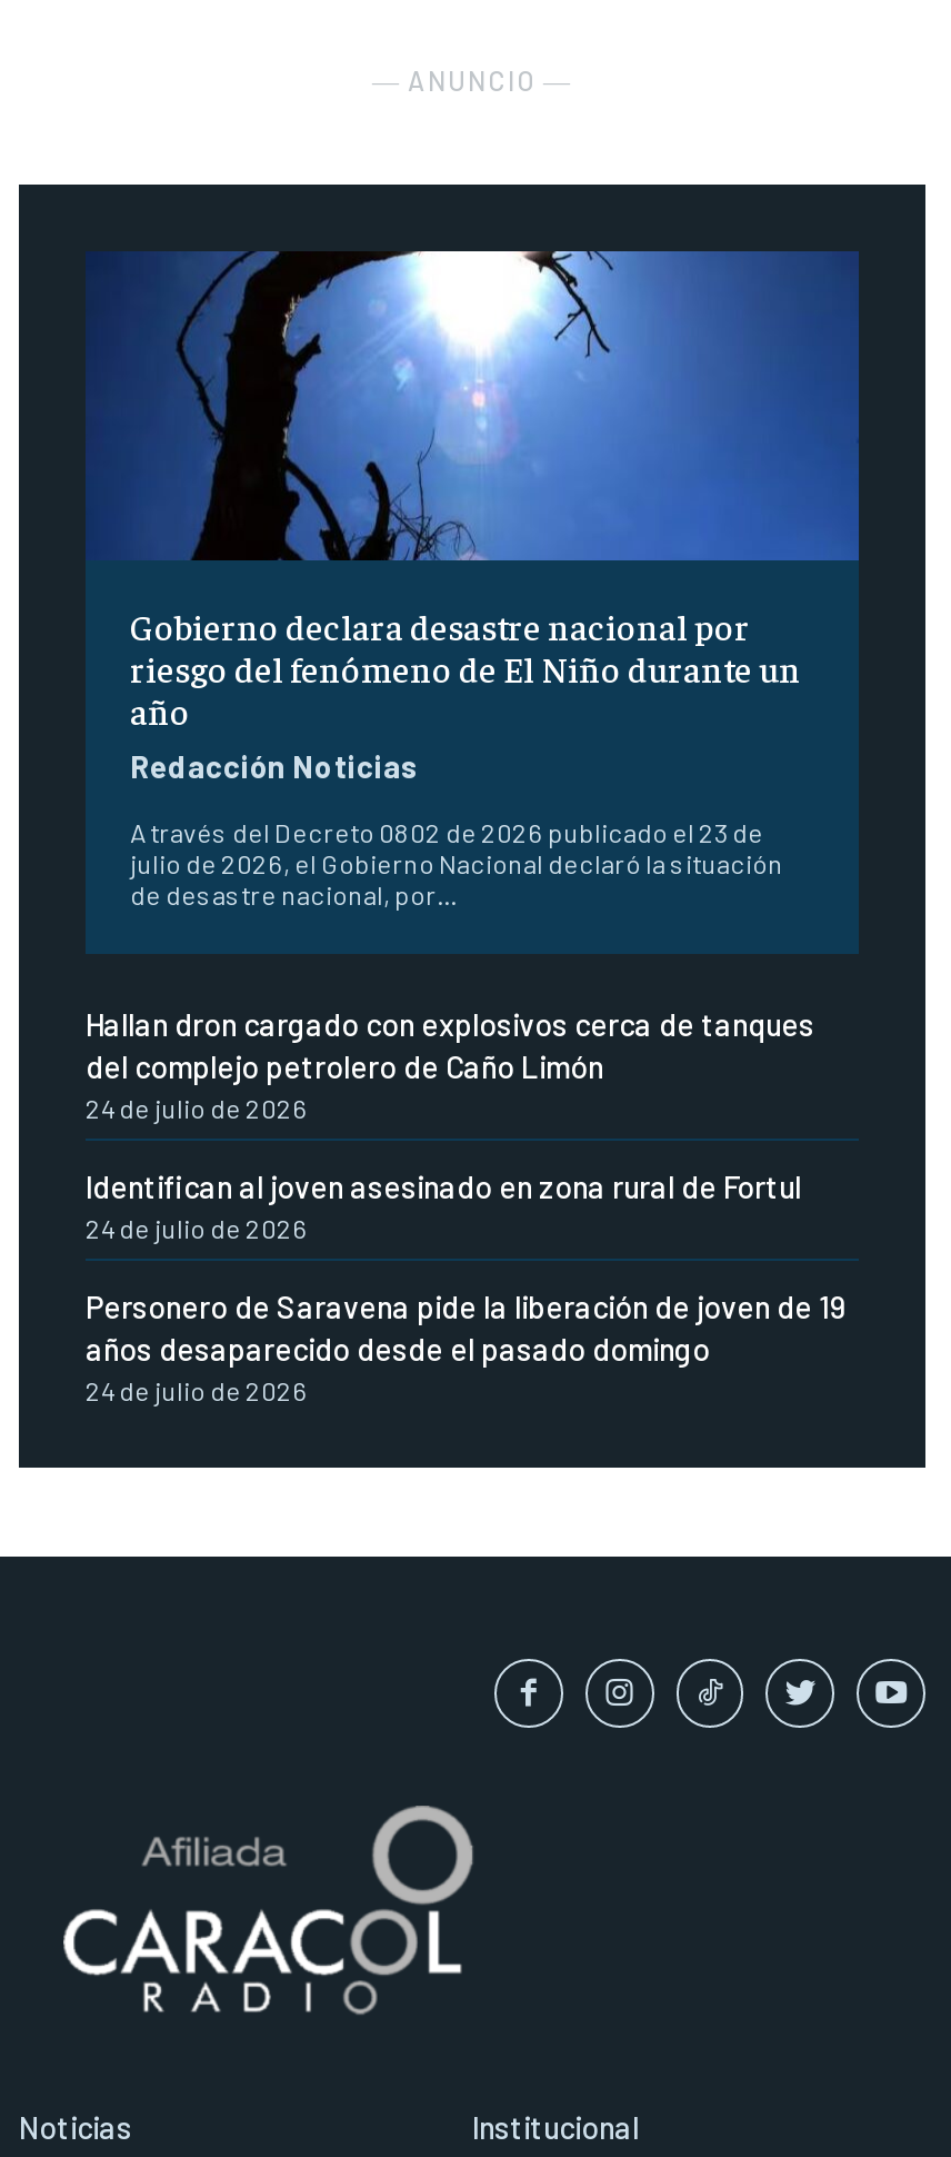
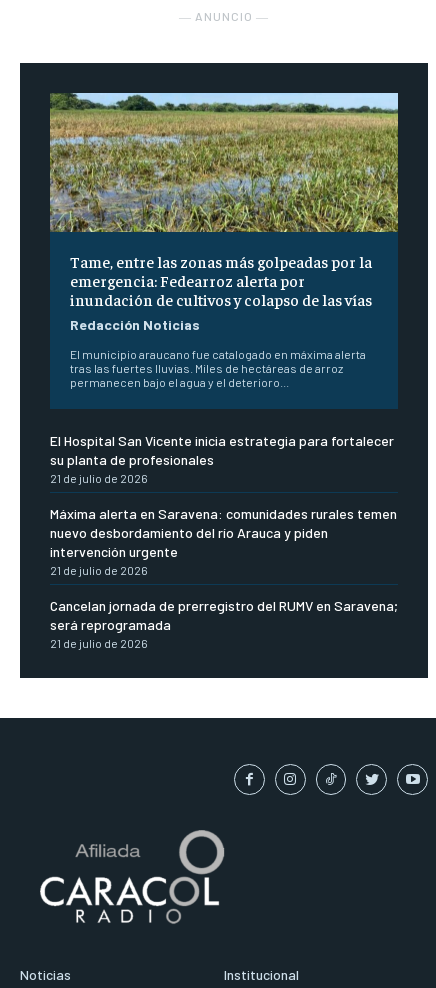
- [image]
- Gobierno declara desastre nacional por
- riesgo del fenómeno de El Niño durante un
- año
+ [image]
+ Tame, entre las zonas más golpeadas por la
+ emergencia: Fedearroz alerta por
+ inundación de cultivos y colapso de las vías

- A través del Decreto 0802 de 2026 publicado el 23 de
- julio de 2026, el Gobierno Nacional declaró la situación
- de desastre nacional, por...
+ El municipio araucano fue catalogado en máxima alerta
+ tras las fuertes lluvias. Miles de hectáreas de arroz
+ permanecen bajo el agua y el deterioro...

- Hallan dron cargado con explosivos cerca de tanques
- del complejo petrolero de Caño Limón
- 24 de julio de 2026
+ El Hospital San Vicente inicia estrategia para fortalecer
+ su planta de profesionales
+ 21 de julio de 2026

- Identifican al joven asesinado en zona rural de Fortul
- 24 de julio de 2026
+ Máxima alerta en Saravena: comunidades rurales temen
+ nuevo desbordamiento del río Arauca y piden
+ intervención urgente
+ 21 de julio de 2026

- Personero de Saravena pide la liberación de joven de 19
- años desaparecido desde el pasado domingo
- 24 de julio de 2026
+ Cancelan jornada de prerregistro del RUMV en Saravena;
+ será reprogramada
+ 21 de julio de 2026
